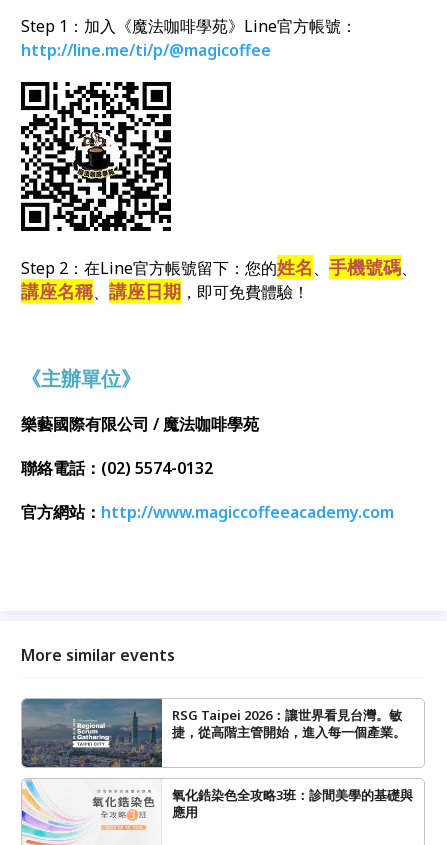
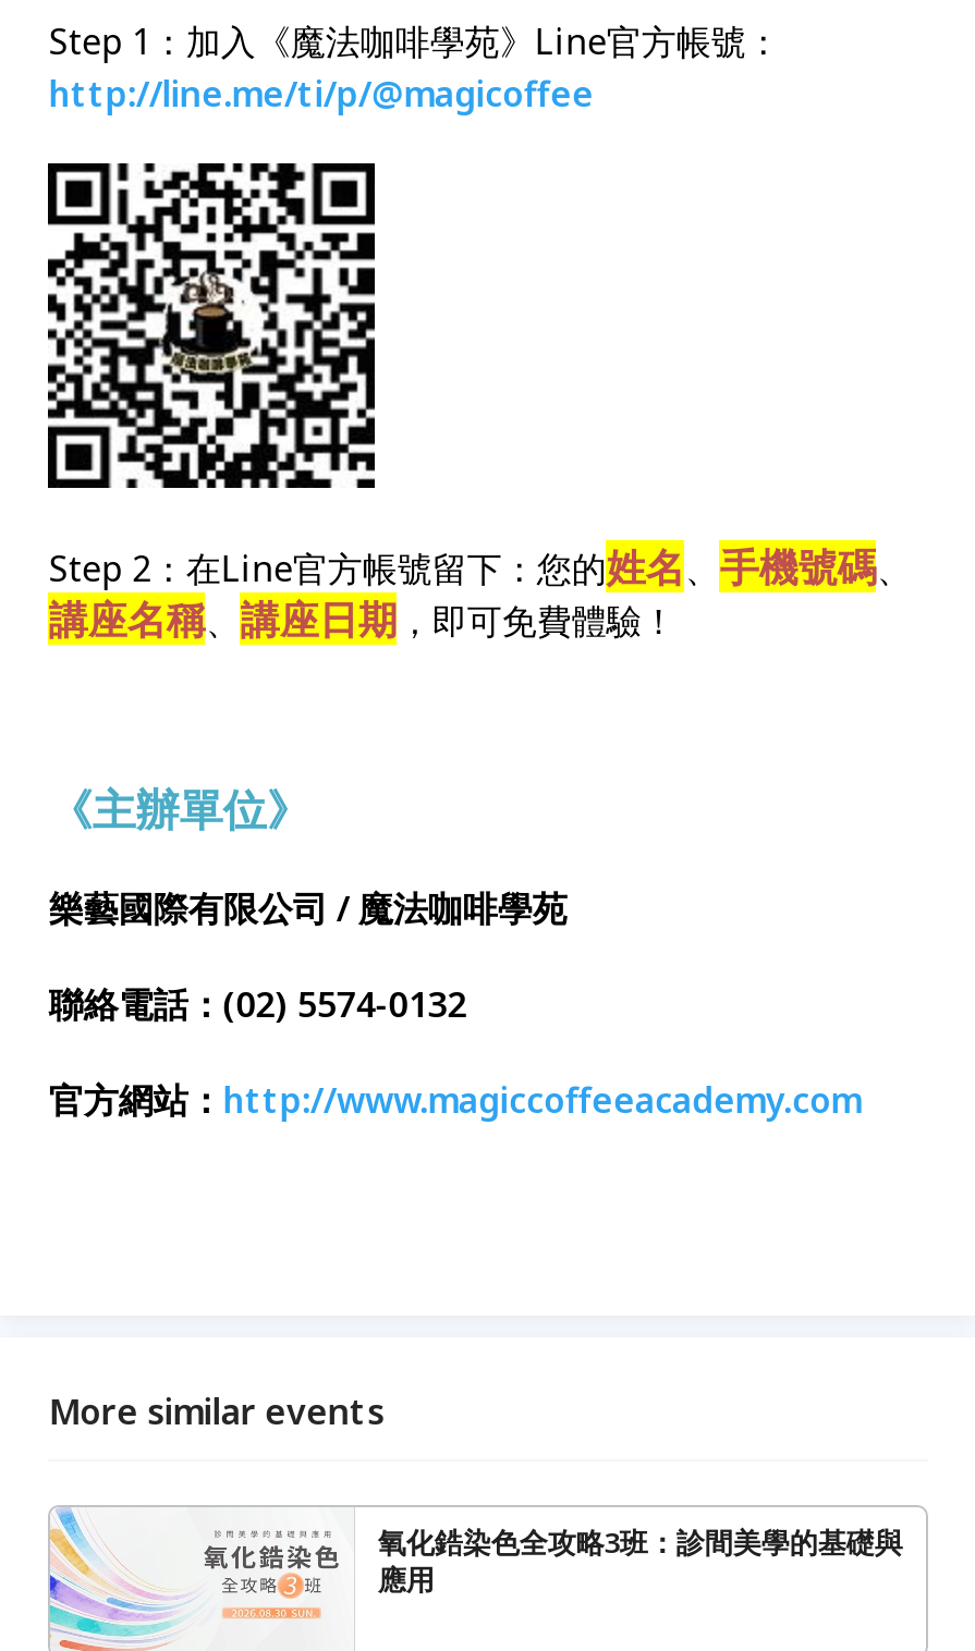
- [image]
- RSG Taipei 2026：讓世界看見台灣。敏
- 捷，從高階主管開始，進入每一個產業。
